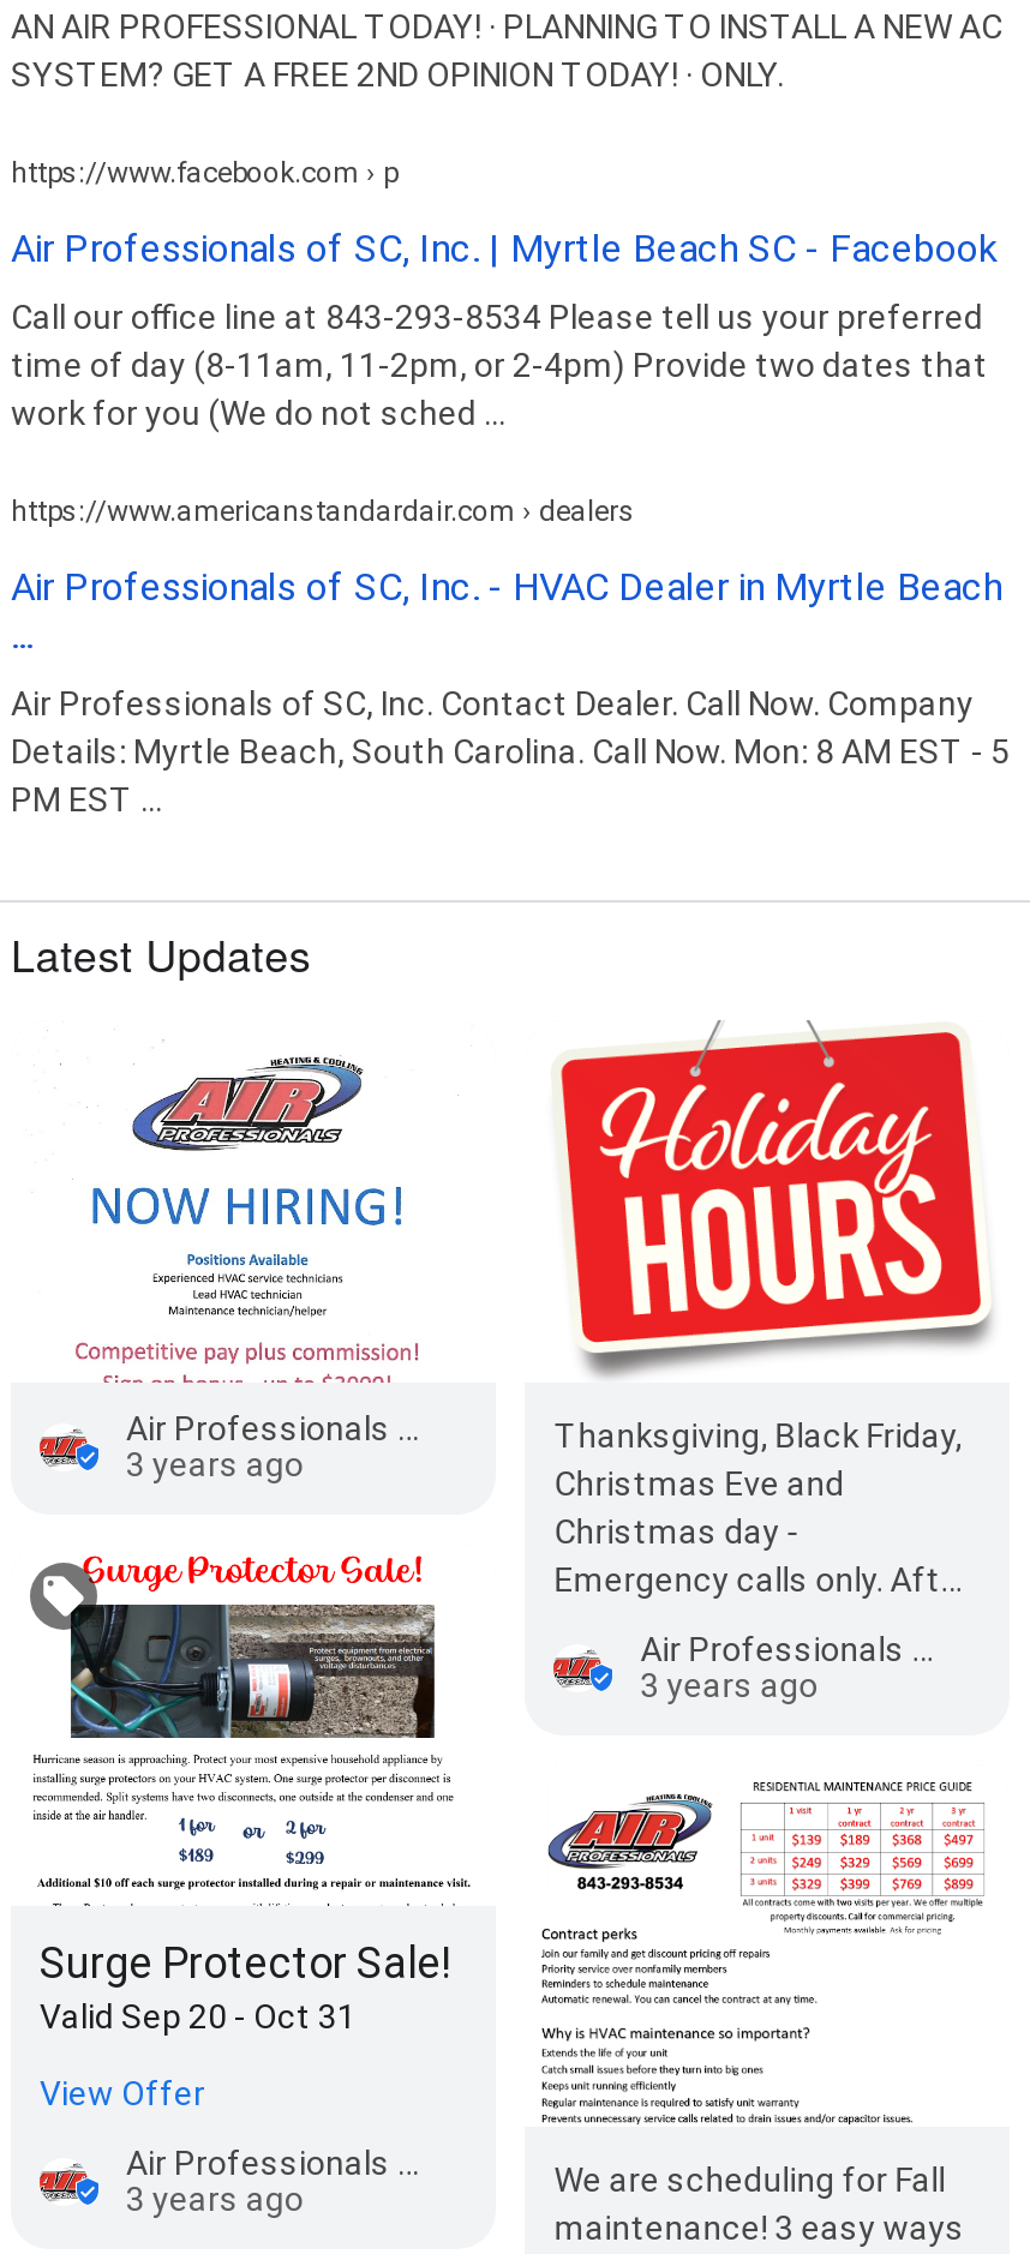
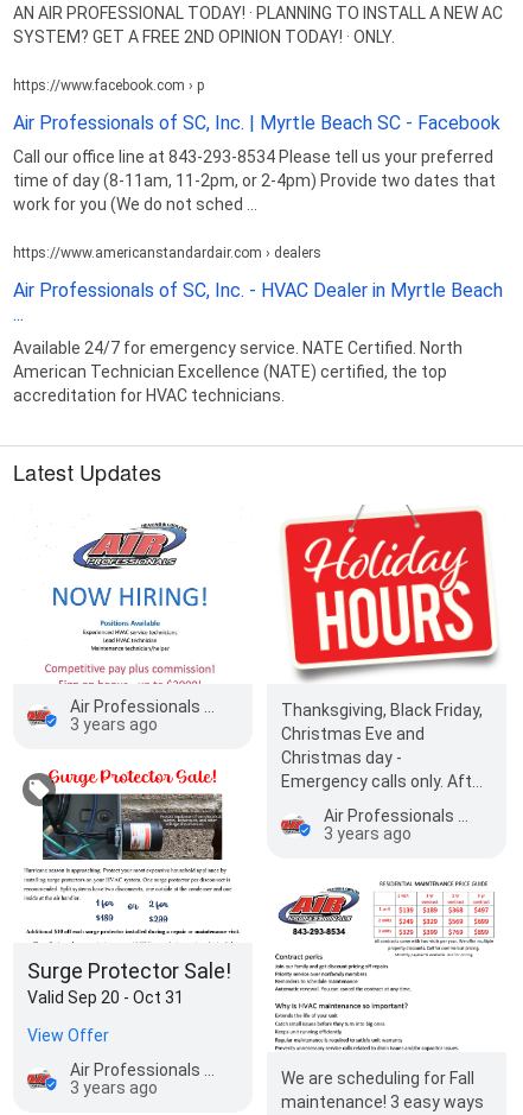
- Air Professionals of SC, Inc. Contact Dealer. Call Now. Company
- Details: Myrtle Beach, South Carolina. Call Now. Mon: 8 AM EST - 5
- PM EST ...
+ Available 24/7 for emergency service. NATE Certified. North
+ American Technician Excellence (NATE) certified, the top
+ accreditation for HVAC technicians.
